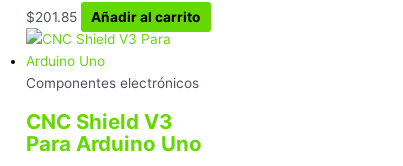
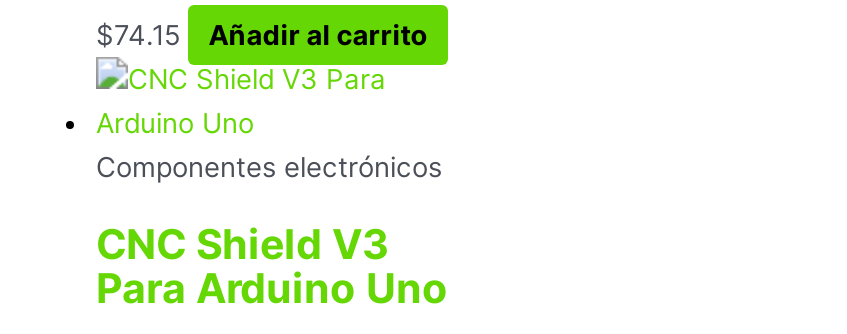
- $201.85 Añadir al carrito
+ $74.15 Añadir al carrito
